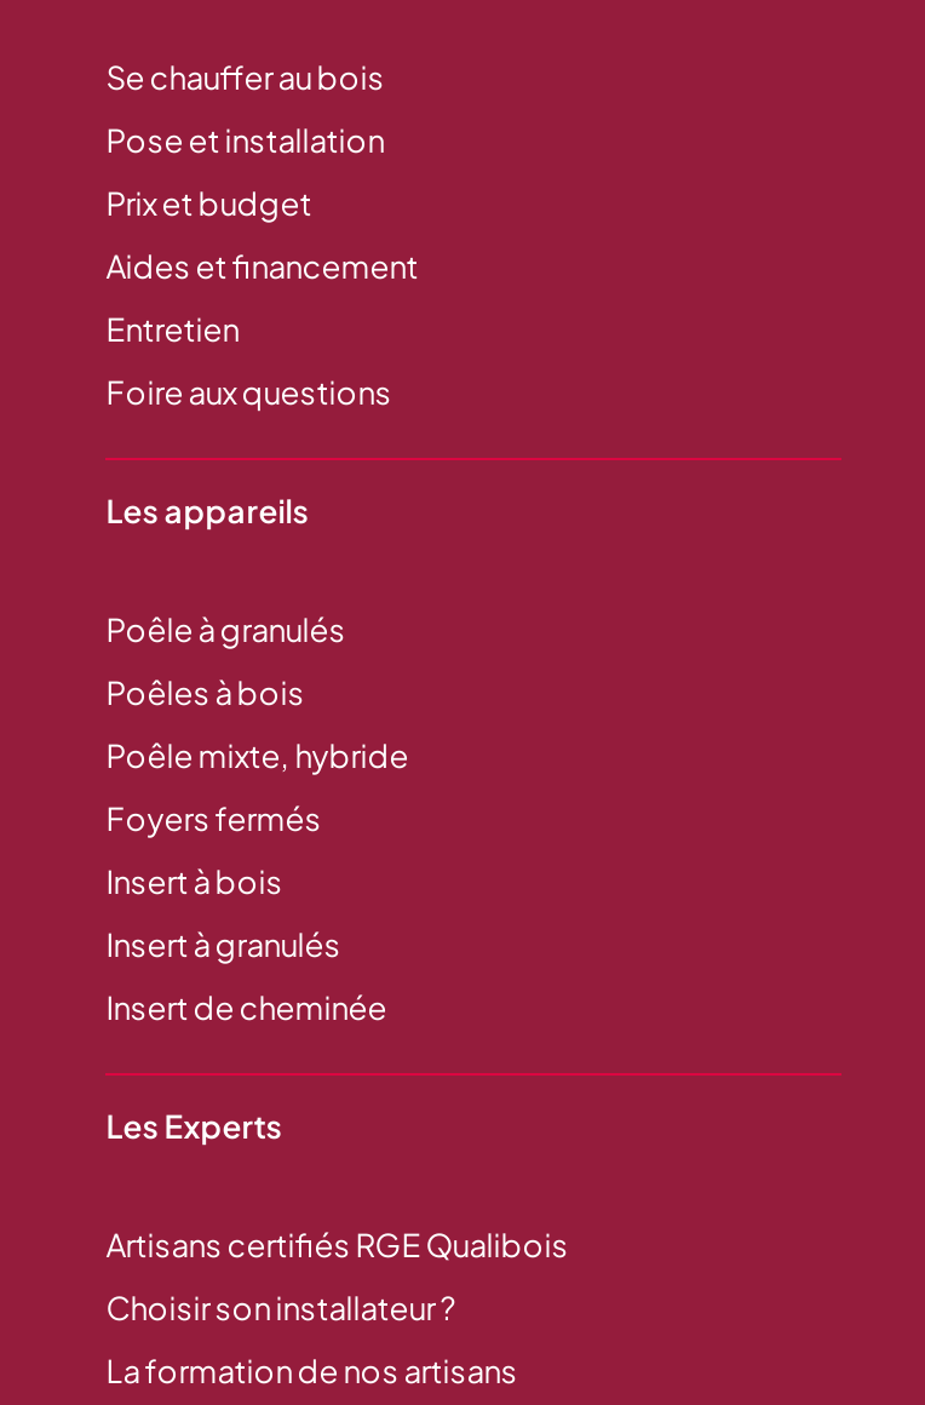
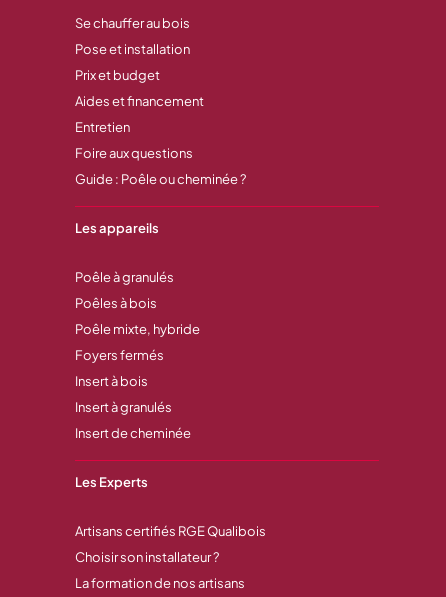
+ Guide : Poêle ou cheminée ?
